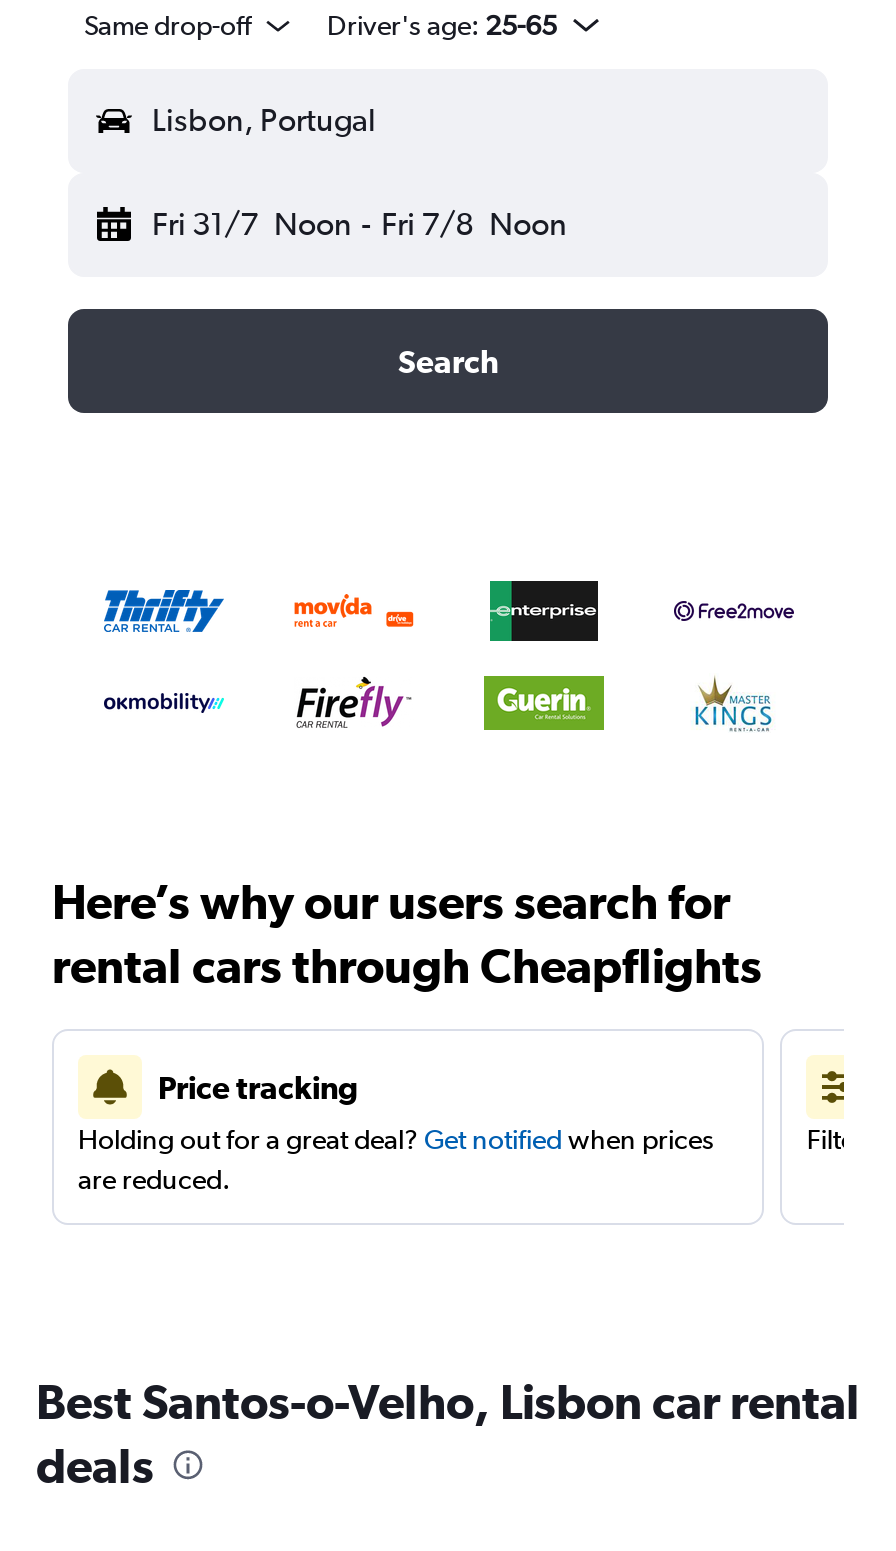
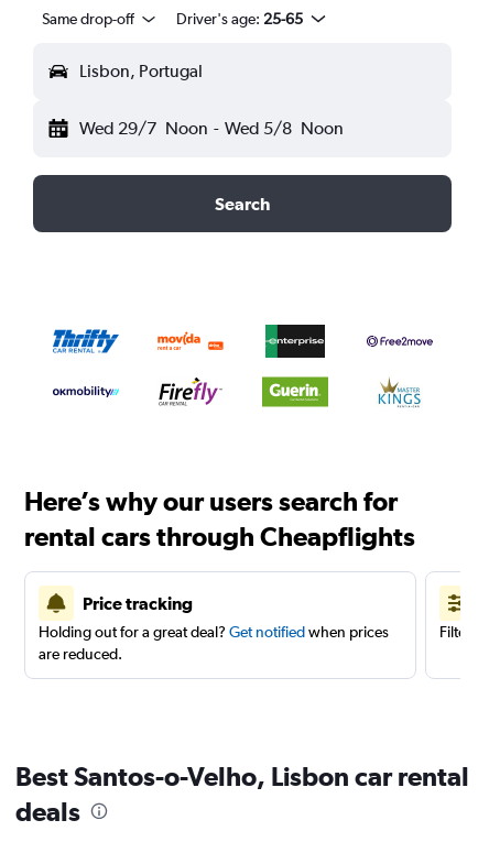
- Fri 31/7 Noon - Fri 7/8 Noon
+ Wed 29/7 Noon - Wed 5/8 Noon
